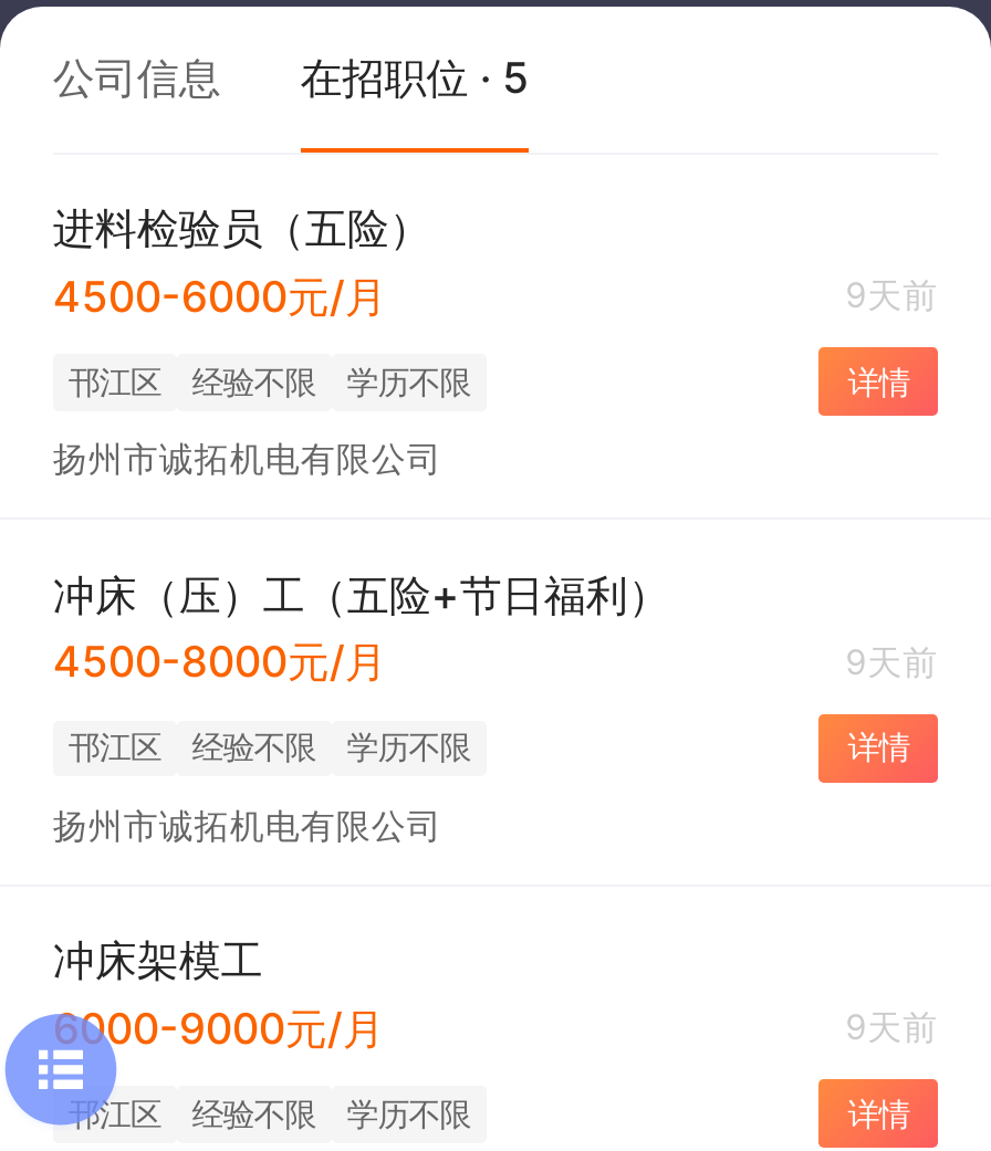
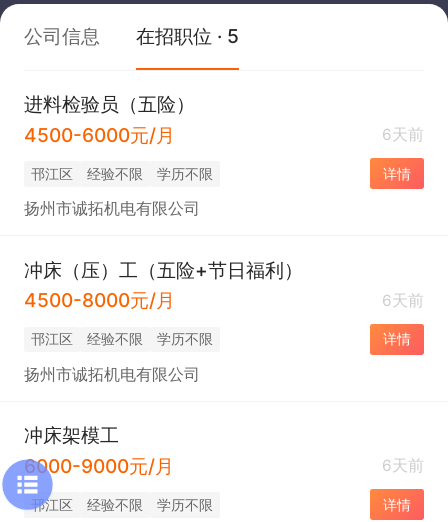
- 9天前
+ 6天前

- 9天前
+ 6天前

- 9天前
+ 6天前
